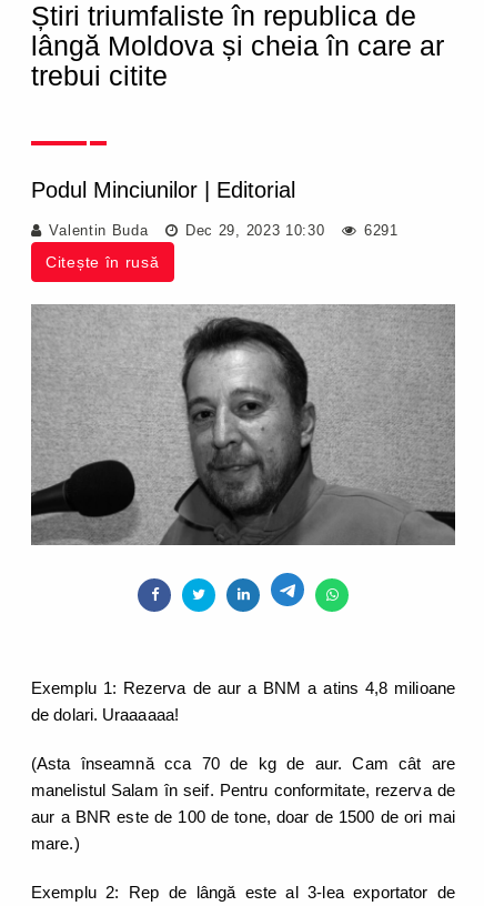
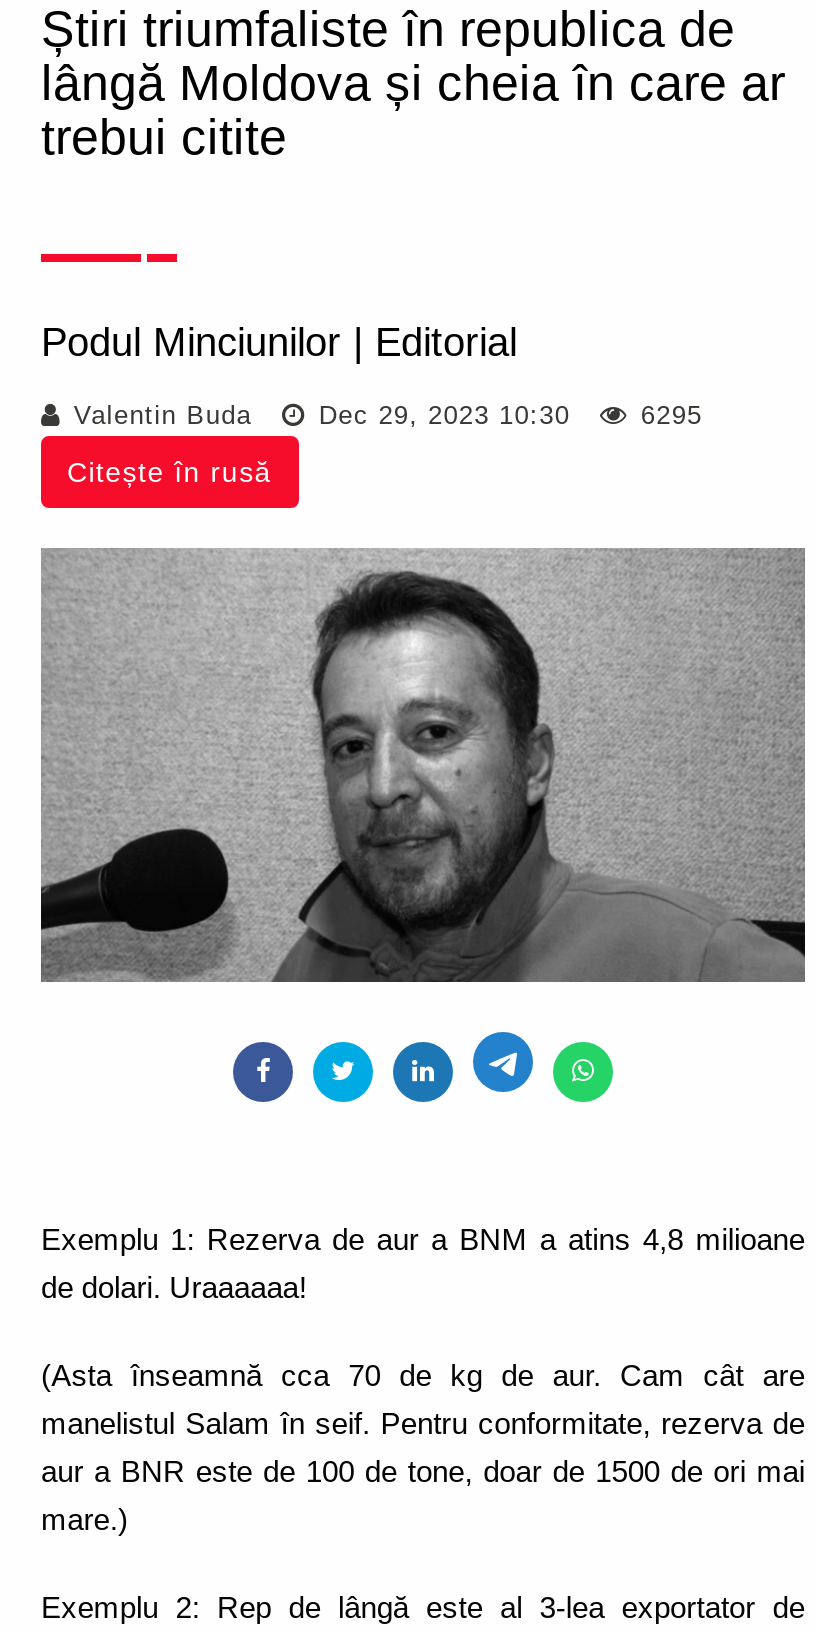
- 6291
+ 6295
